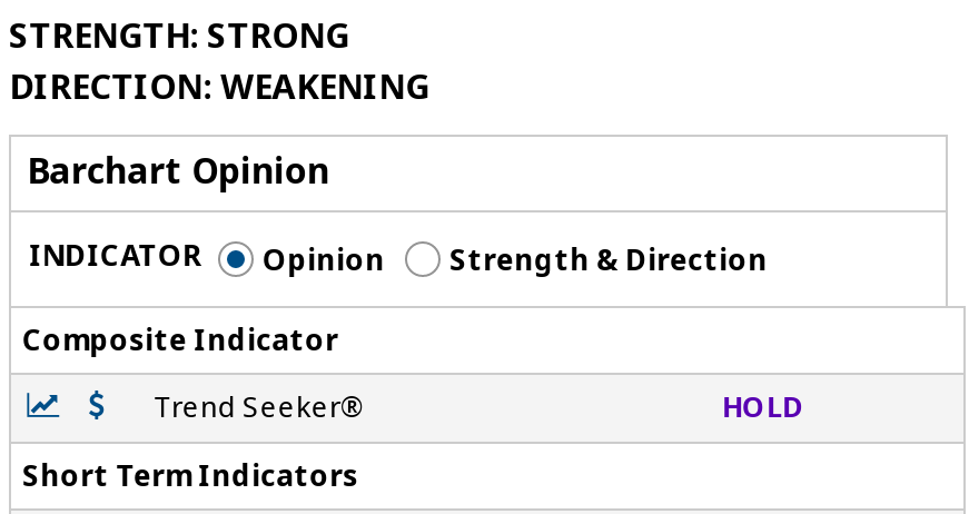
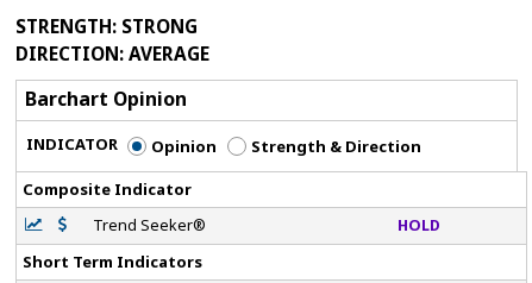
- DIRECTION: WEAKENING
+ DIRECTION: AVERAGE
